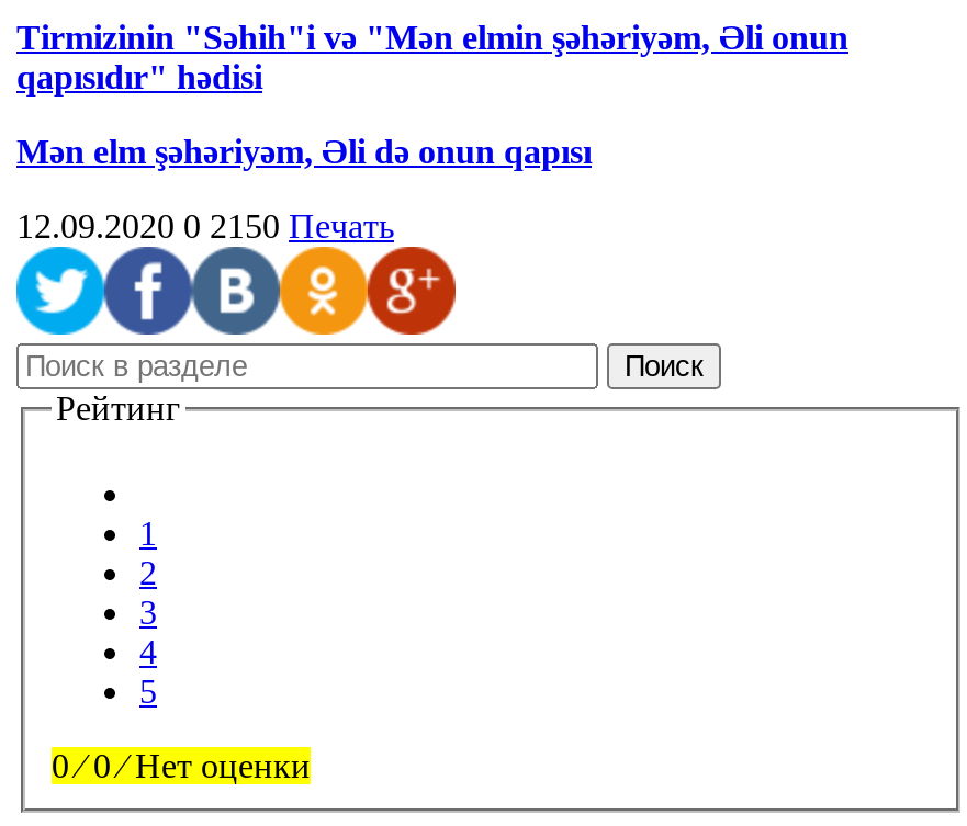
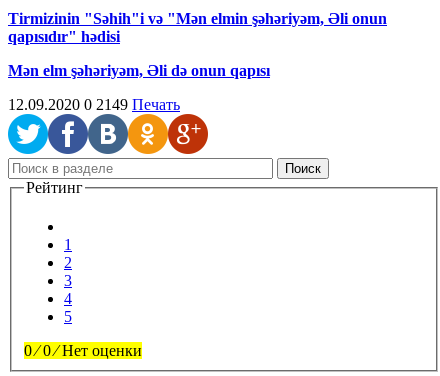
- 12.09.2020 0 2150 Печать
+ 12.09.2020 0 2149 Печать
